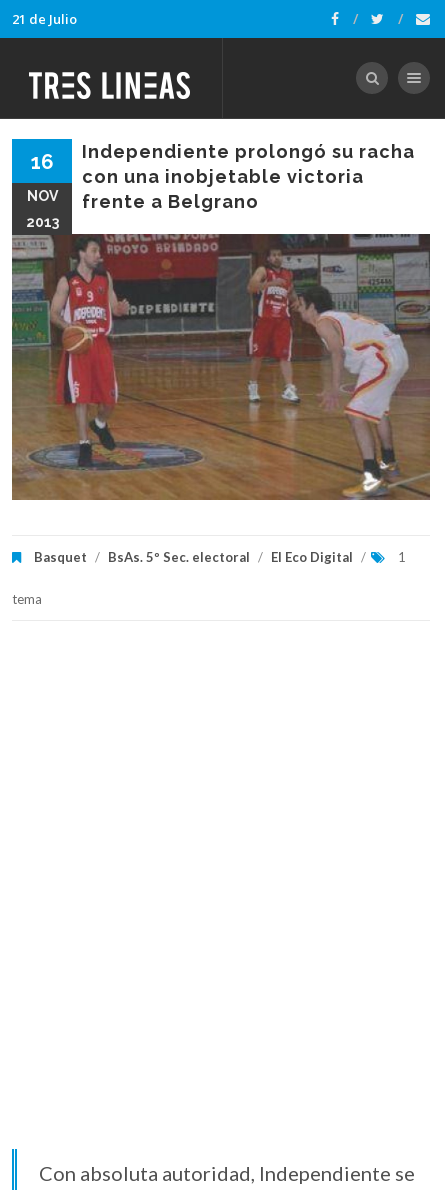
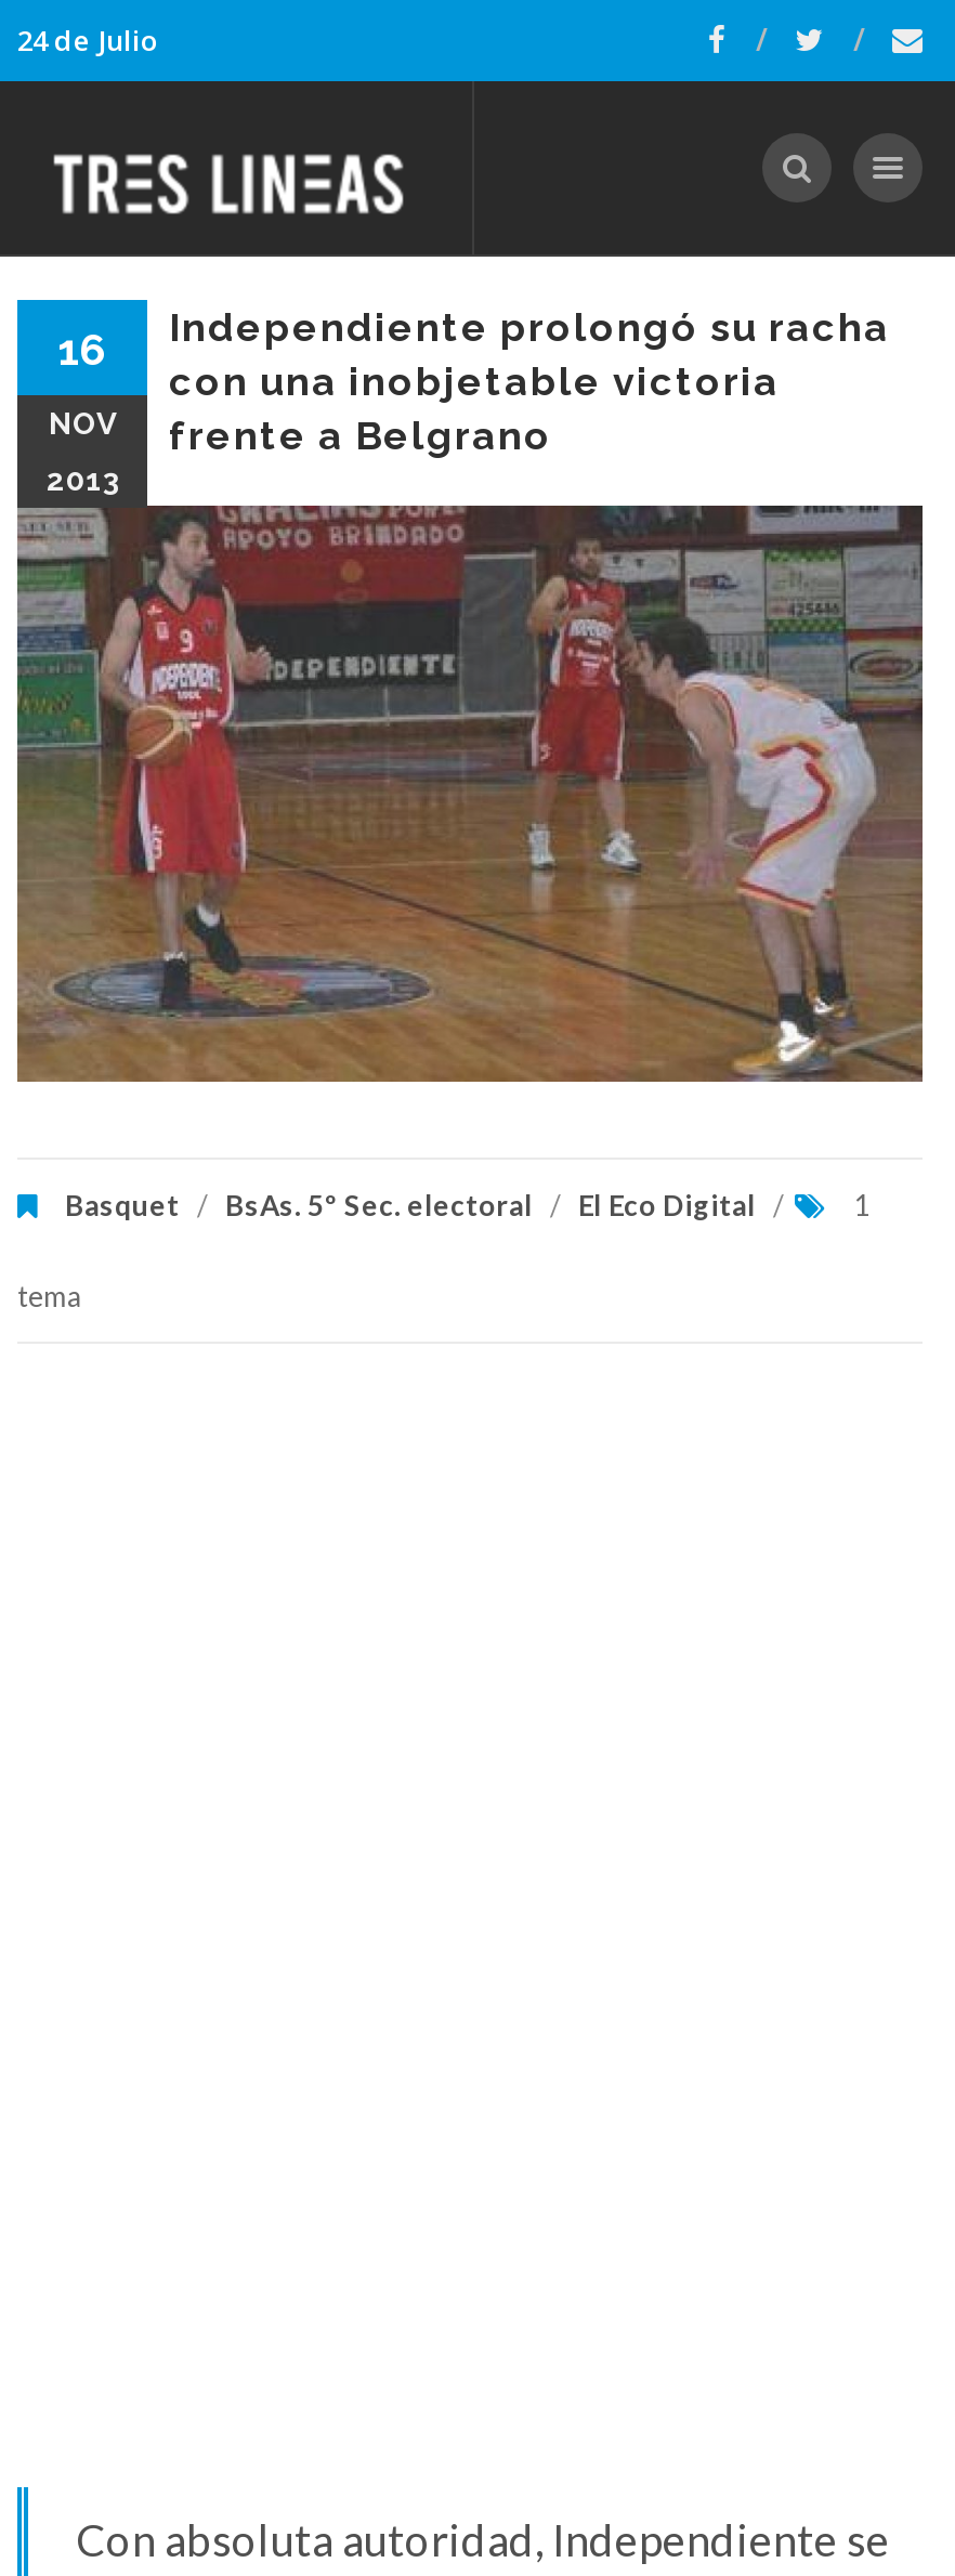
- 21 de Julio
+ 24 de Julio
